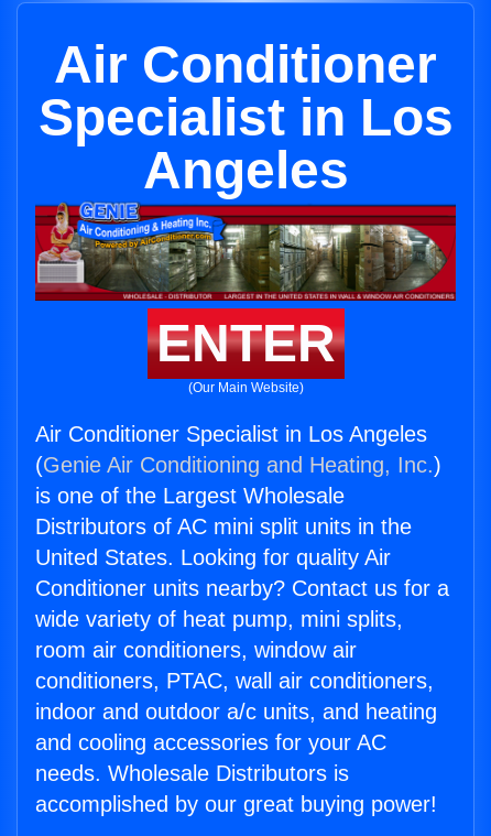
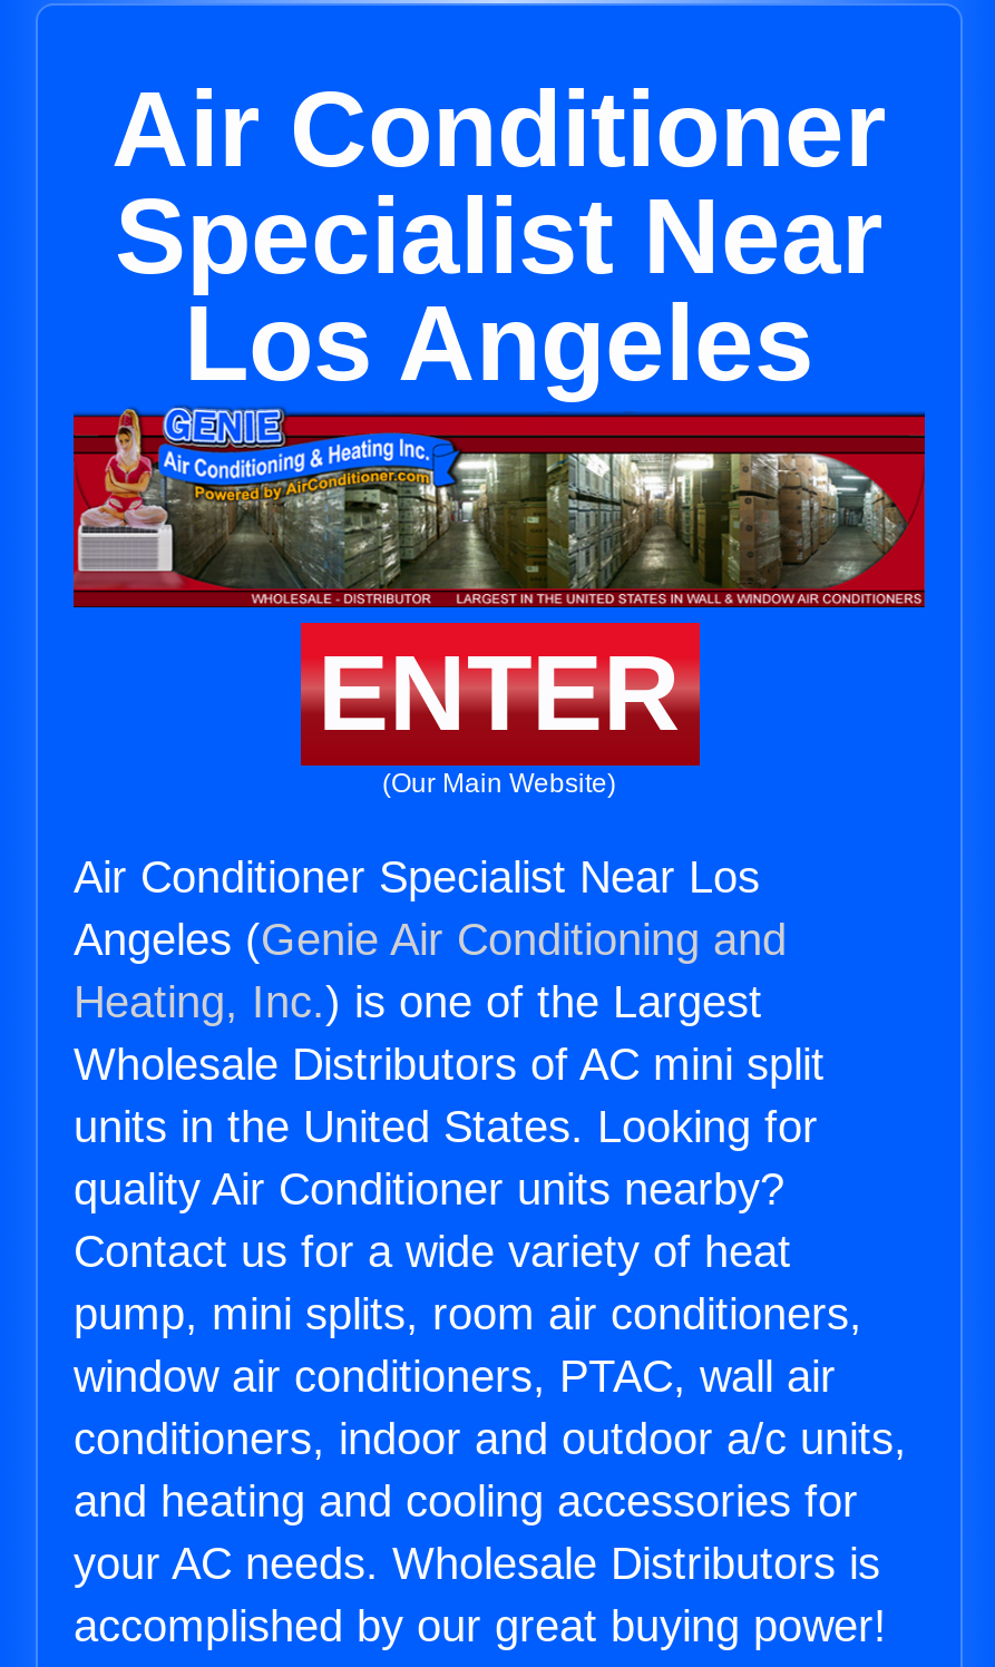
- Specialist in Los
- Angeles
+ Specialist Near
+ Los Angeles

- Air Conditioner Specialist in Los Angeles
- (Genie Air Conditioning and Heating, Inc.)
- is one of the Largest Wholesale
- Distributors of AC mini split units in the
- United States. Looking for quality Air
- Conditioner units nearby? Contact us for a
- wide variety of heat pump, mini splits,
- room air conditioners, window air
- conditioners, PTAC, wall air conditioners,
- indoor and outdoor a/c units, and heating
- and cooling accessories for your AC
- needs. Wholesale Distributors is
+ Air Conditioner Specialist Near Los
+ Angeles (Genie Air Conditioning and
+ Heating, Inc.) is one of the Largest
+ Wholesale Distributors of AC mini split
+ units in the United States. Looking for
+ quality Air Conditioner units nearby?
+ Contact us for a wide variety of heat
+ pump, mini splits, room air conditioners,
+ window air conditioners, PTAC, wall air
+ conditioners, indoor and outdoor a/c units,
+ and heating and cooling accessories for
+ your AC needs. Wholesale Distributors is
